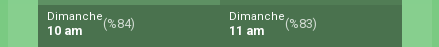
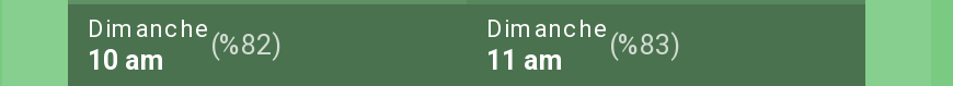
- Dimanche 10 am (%84)
+ Dimanche 10 am (%82)
